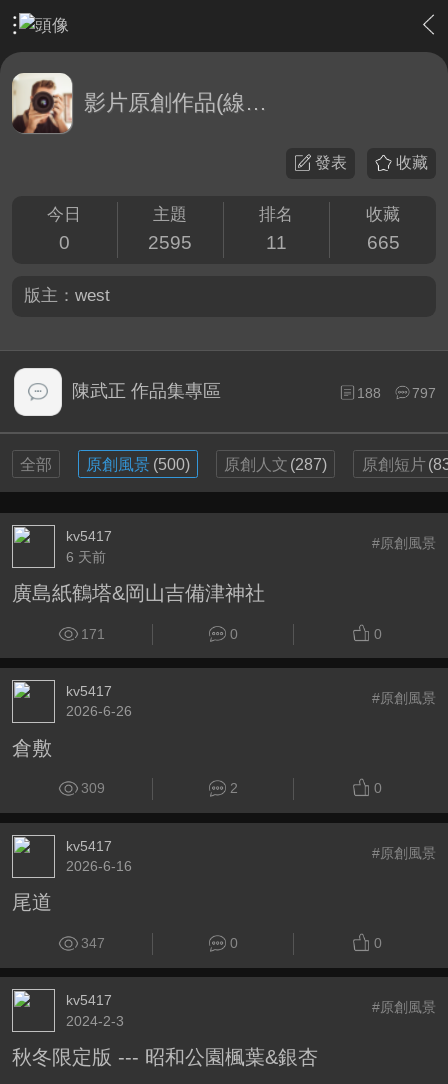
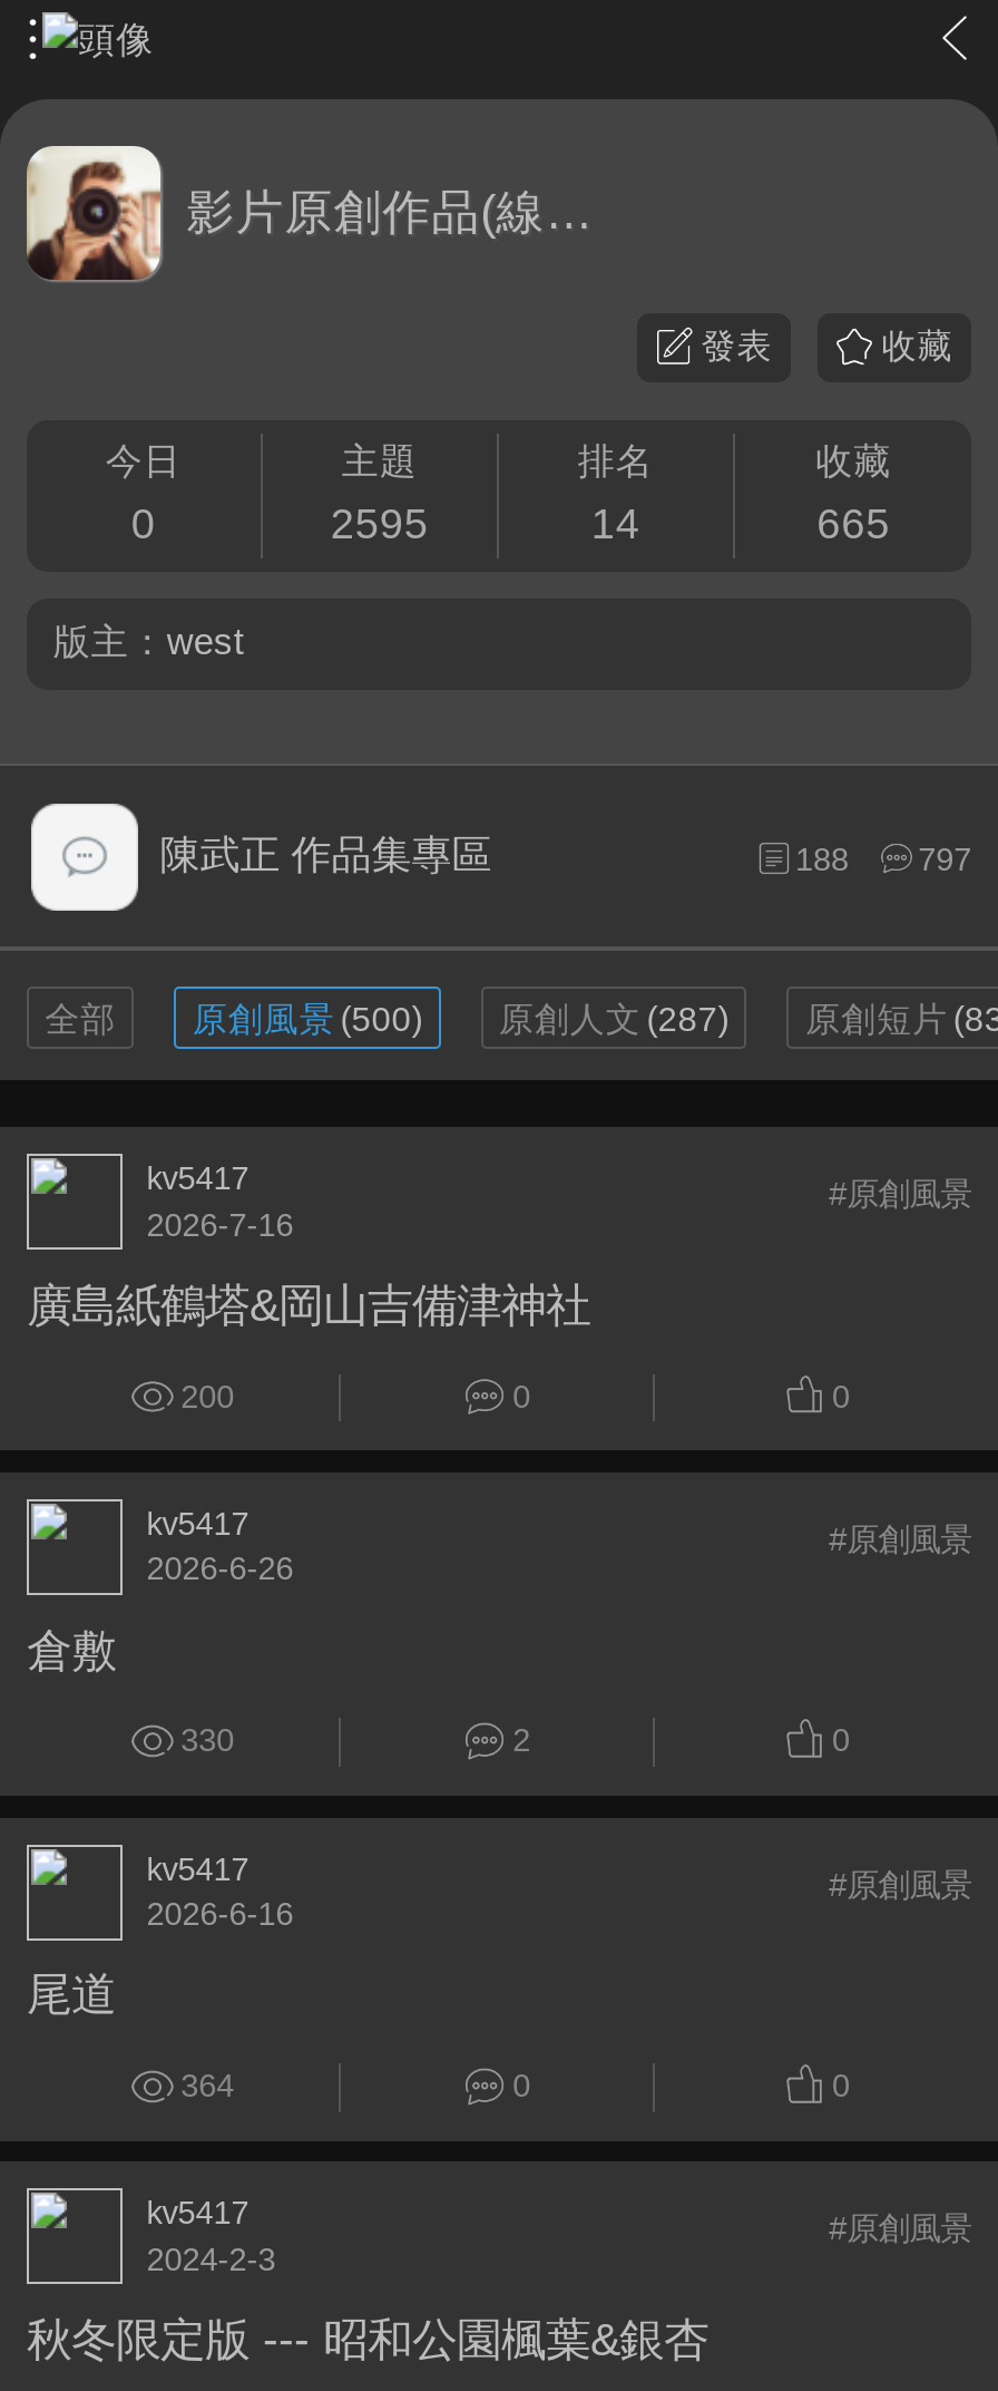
- 11
+ 14

- 6 天前
+ 2026-7-16

- 171
+ 200

- 309
+ 330

- 347
+ 364
